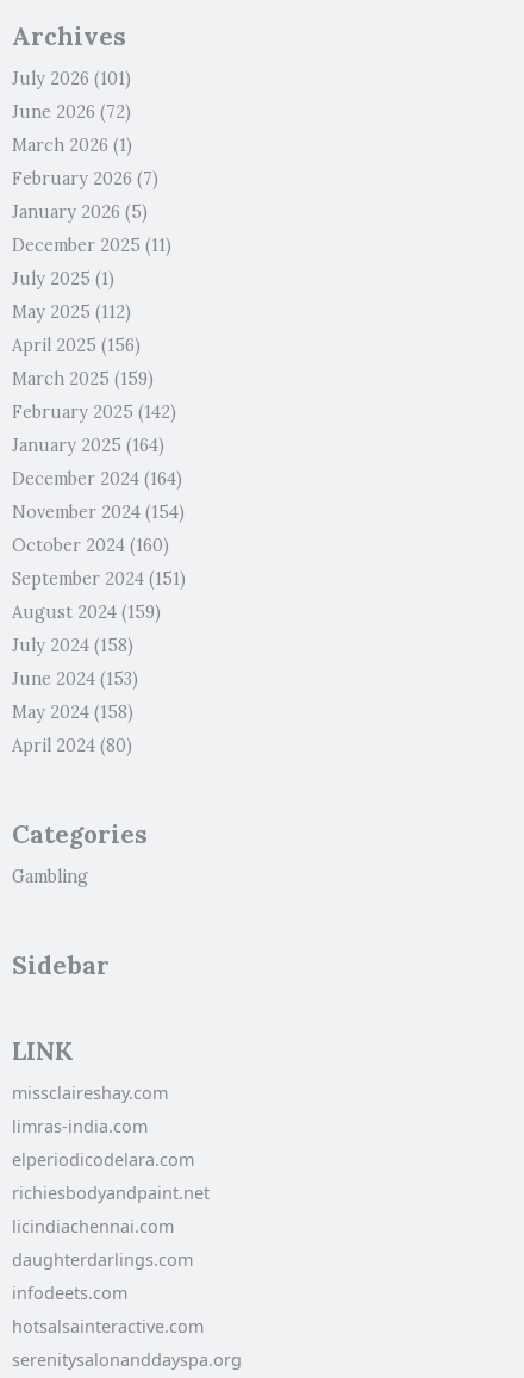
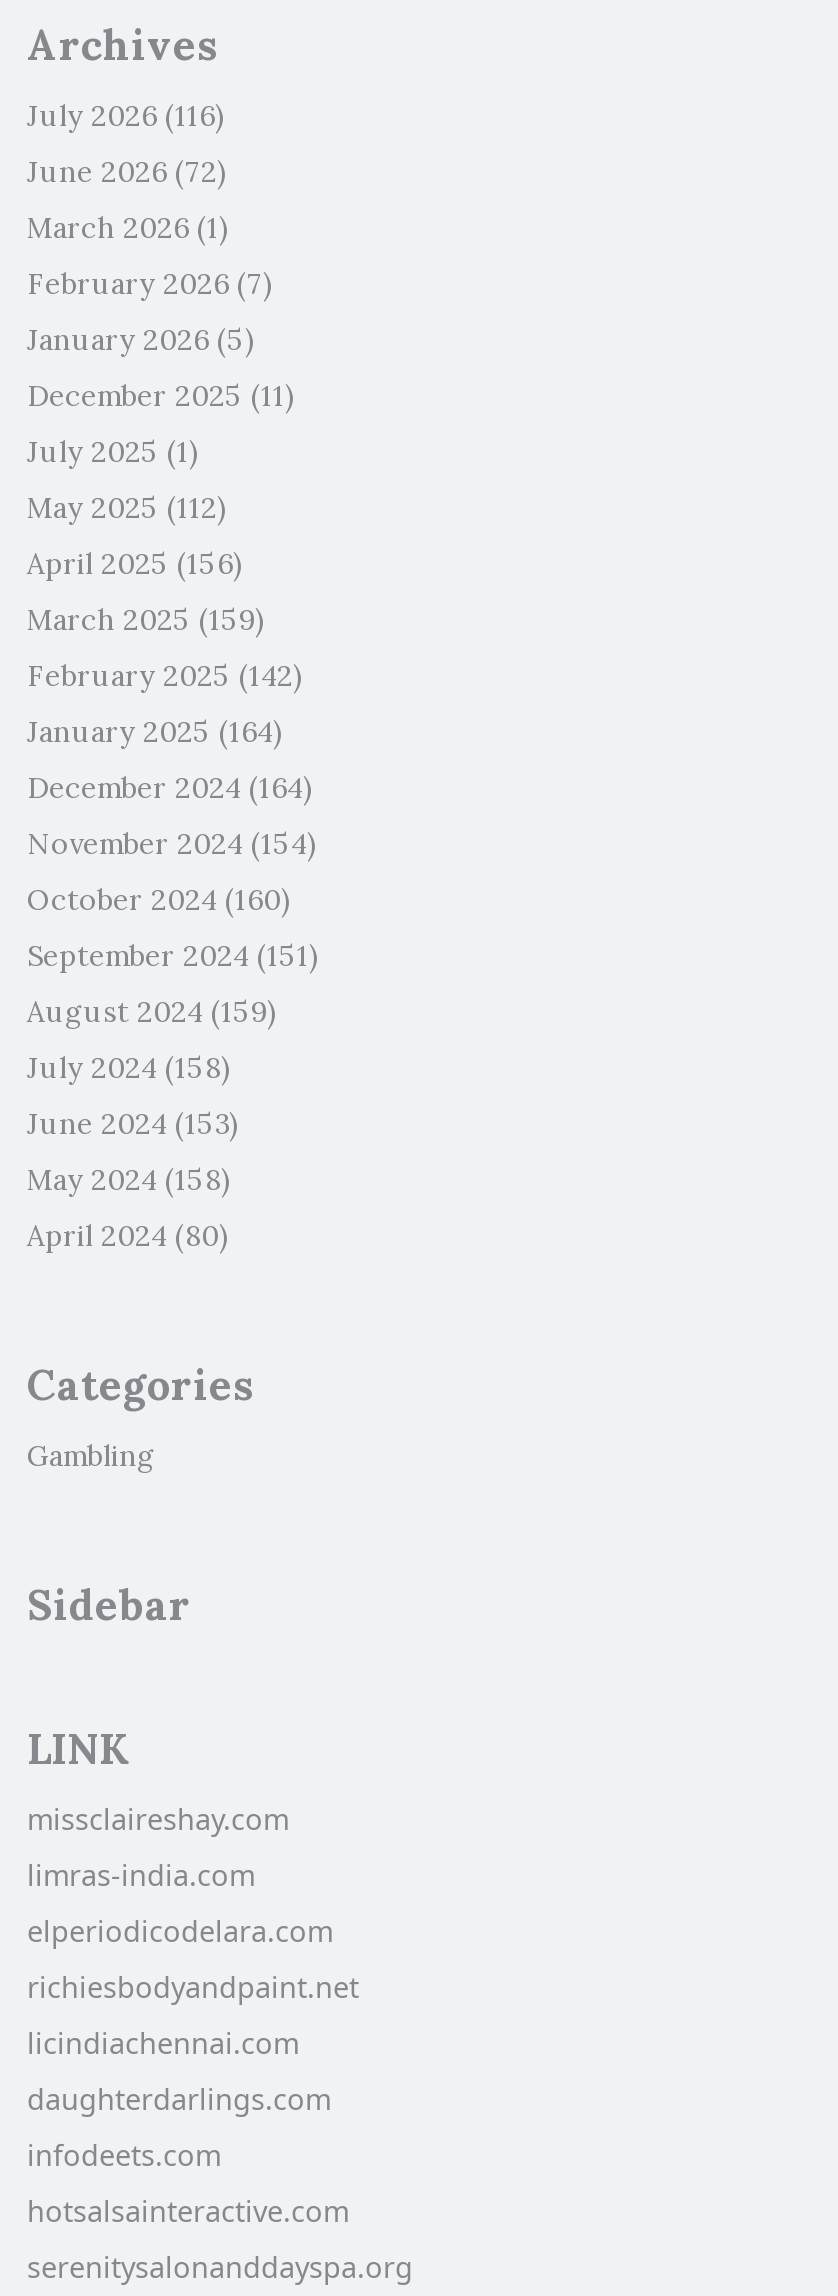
- July 2026 (101)
+ July 2026 (116)
